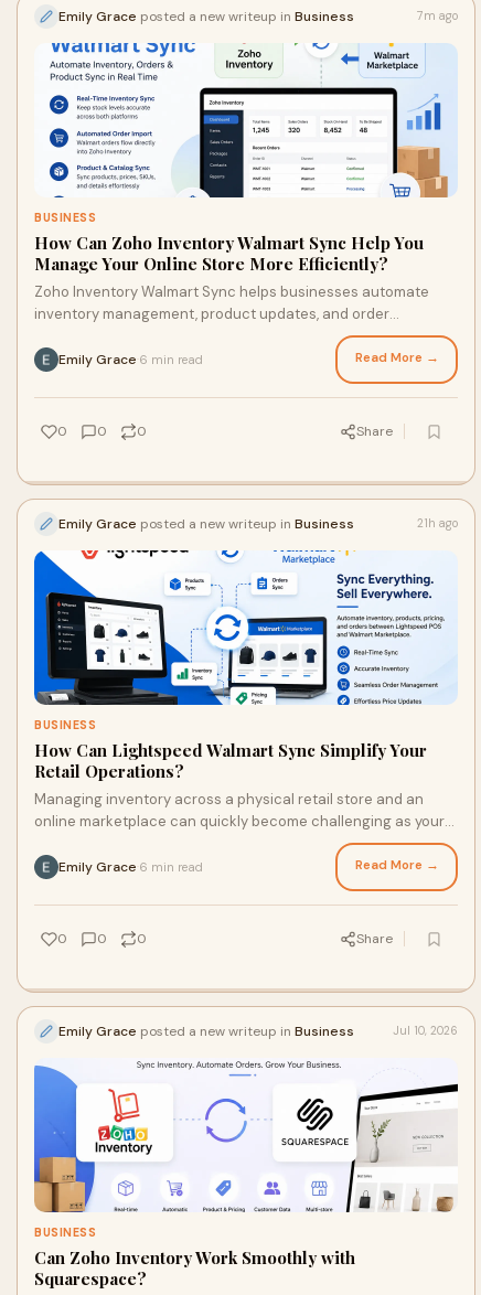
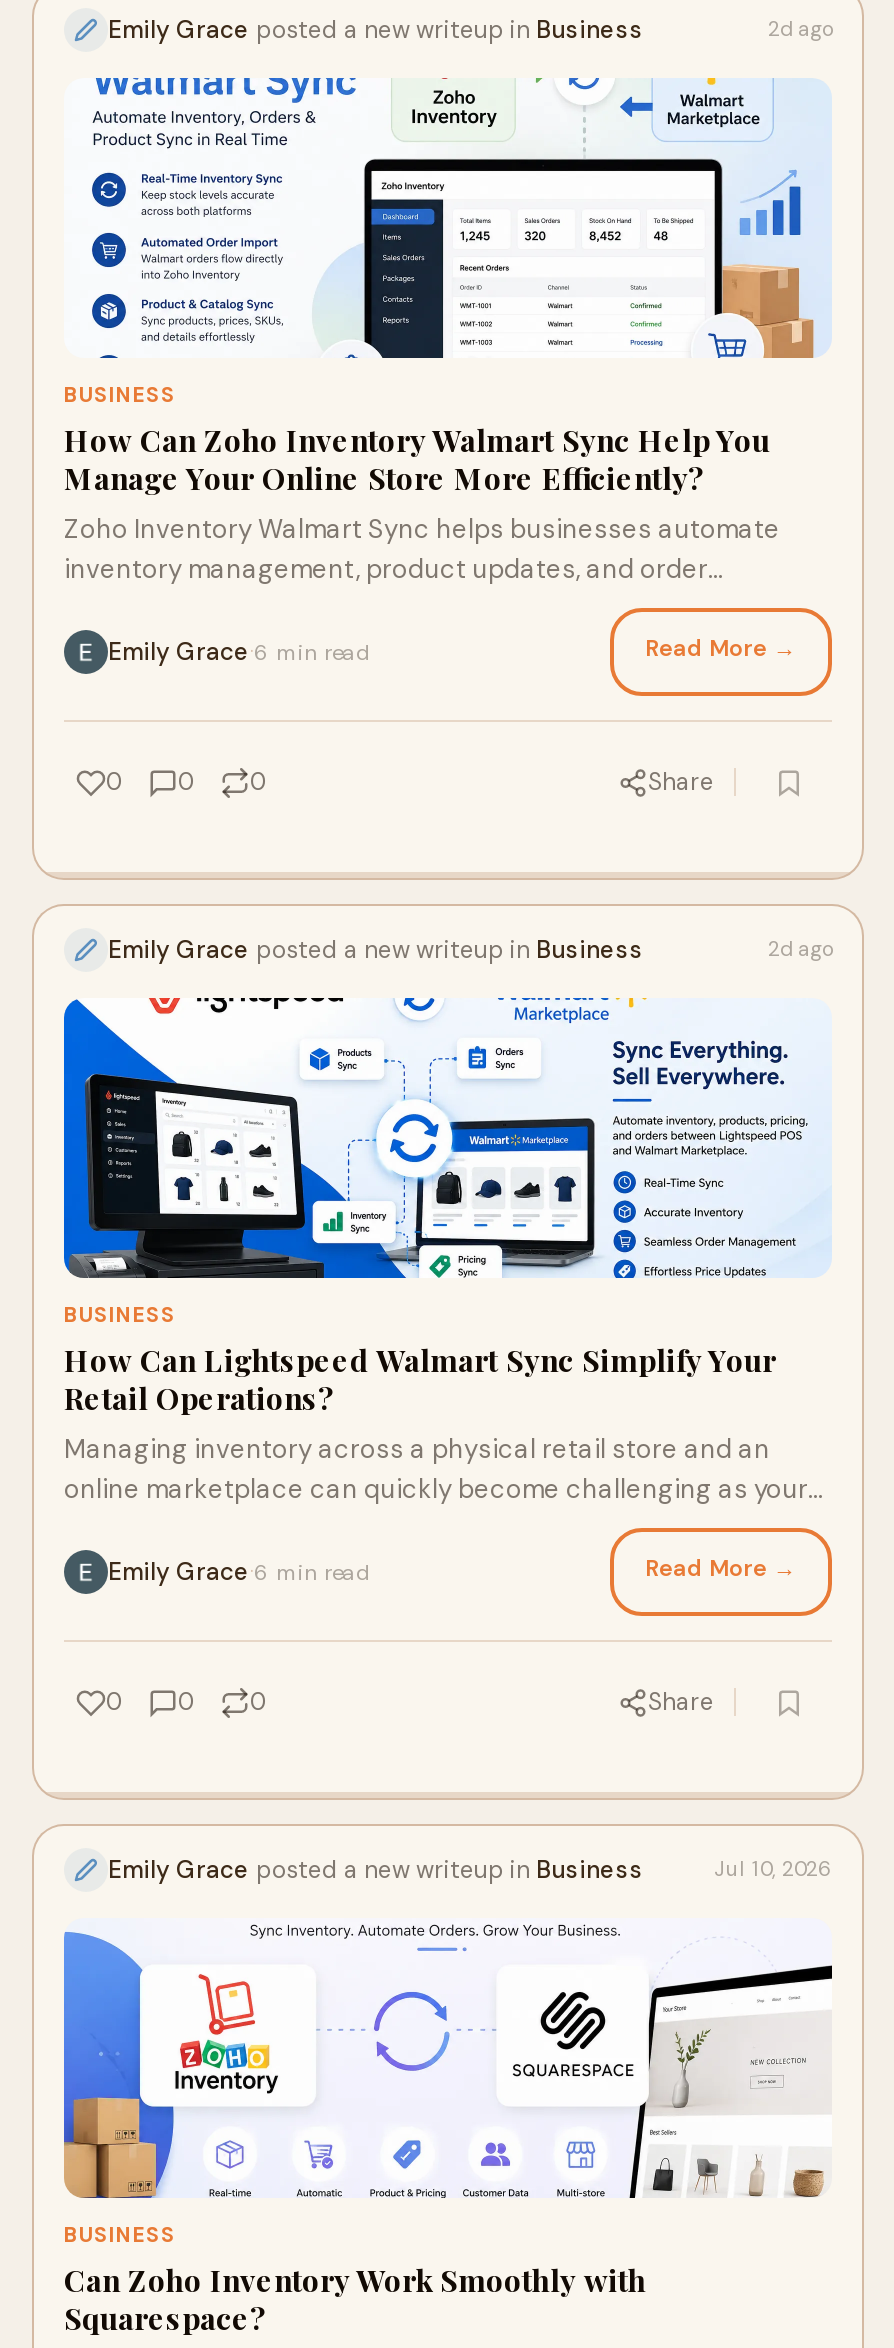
- 7m ago
+ 2d ago

- 21h ago
+ 2d ago
